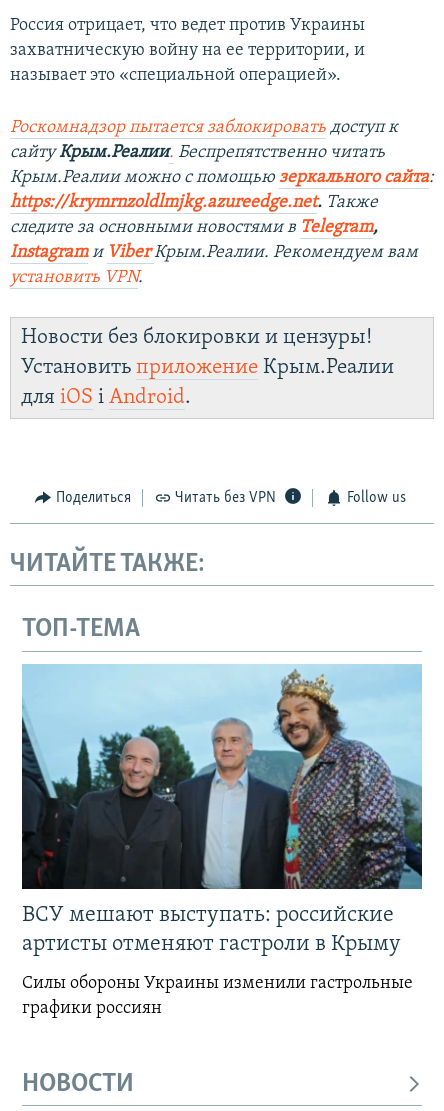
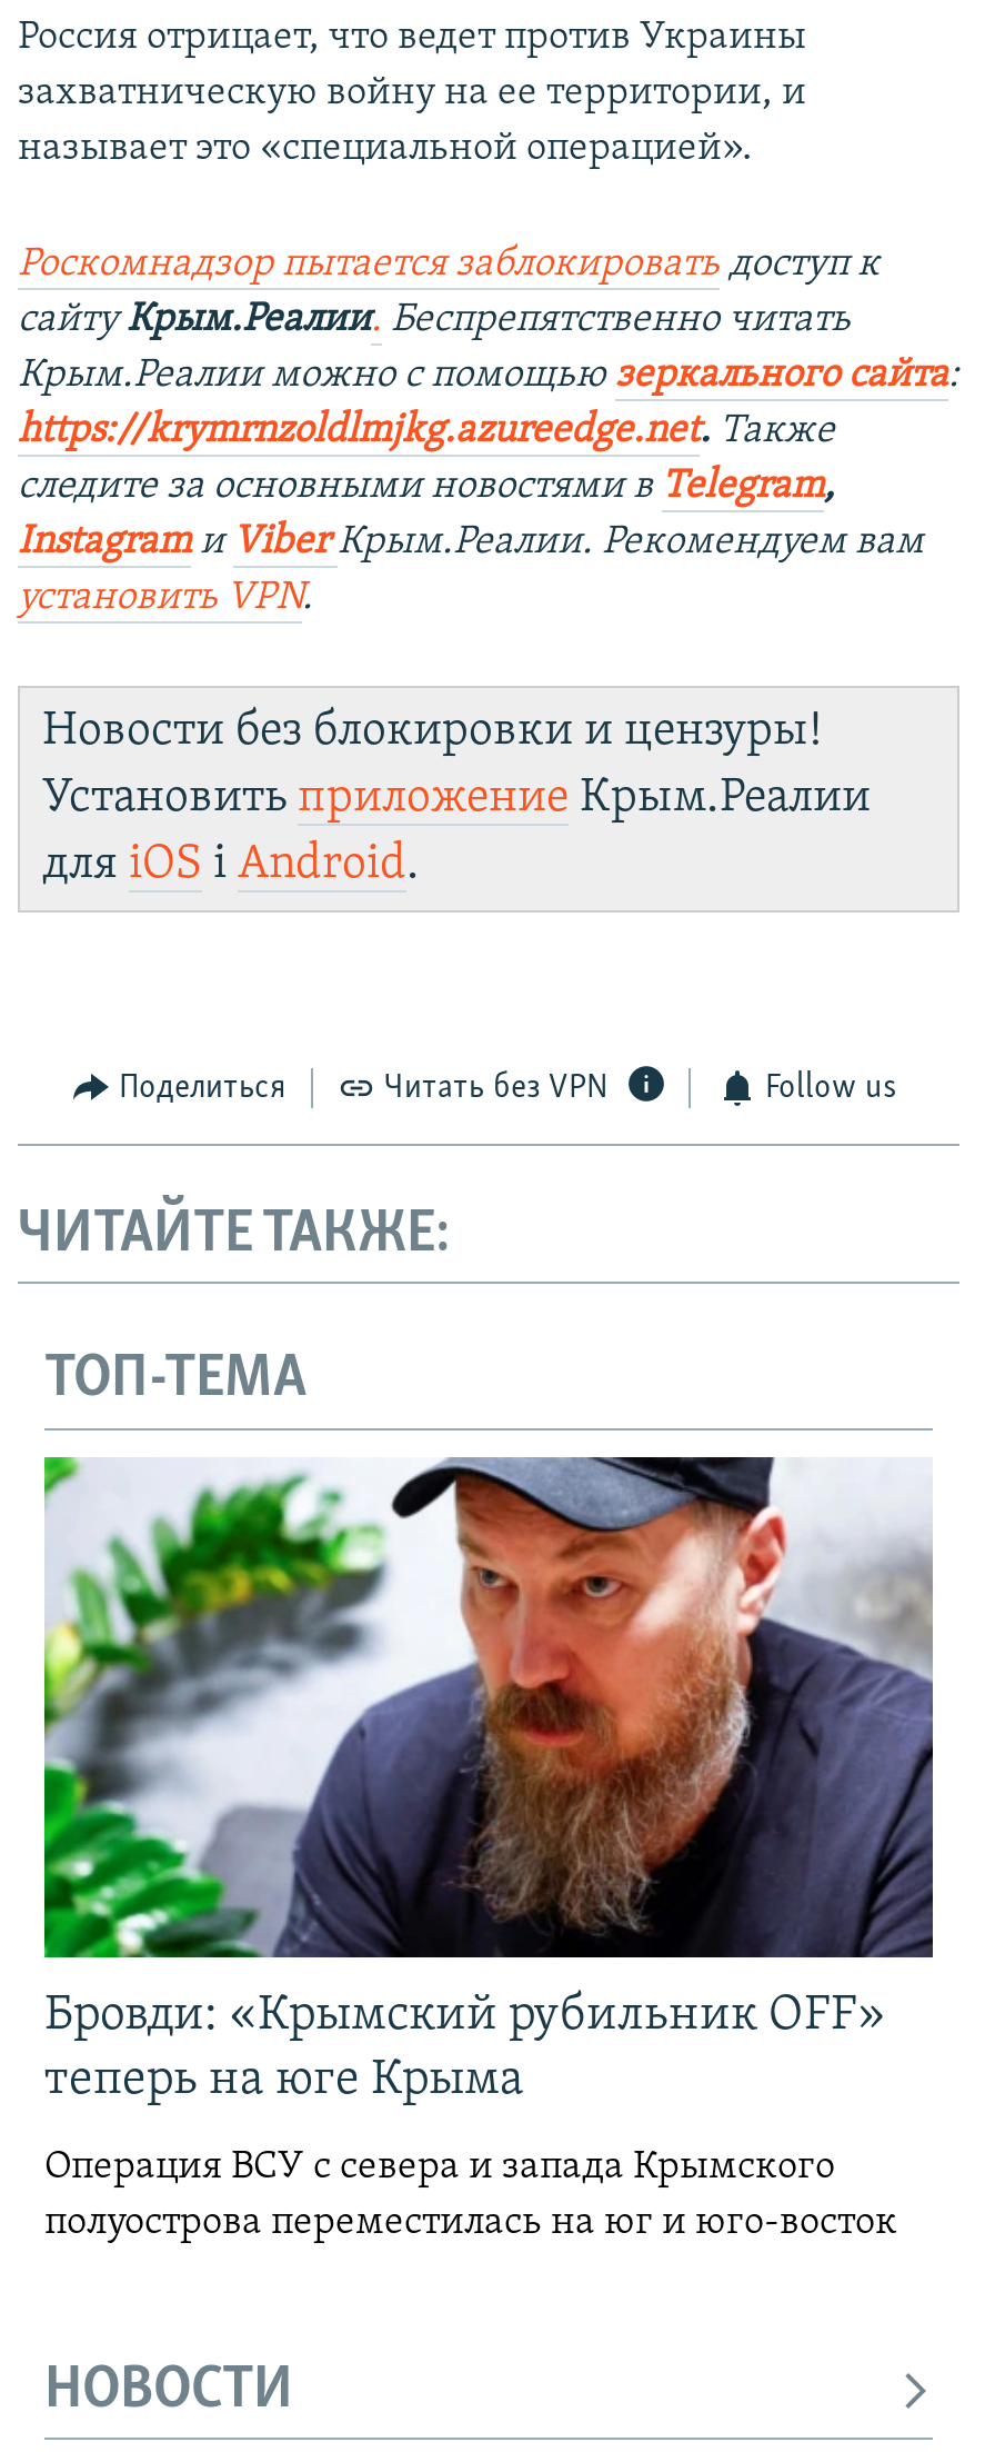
- [image]
- ВСУ мешают выступать: российские
- артисты отменяют гастроли в Крыму
+ [image]
+ Бровди: «Крымский рубильник OFF»
+ теперь на юге Крыма

- Силы обороны Украины изменили гастрольные
- графики россиян
+ Операция ВСУ с севера и запада Крымского
+ полуострова переместилась на юг и юго-восток
